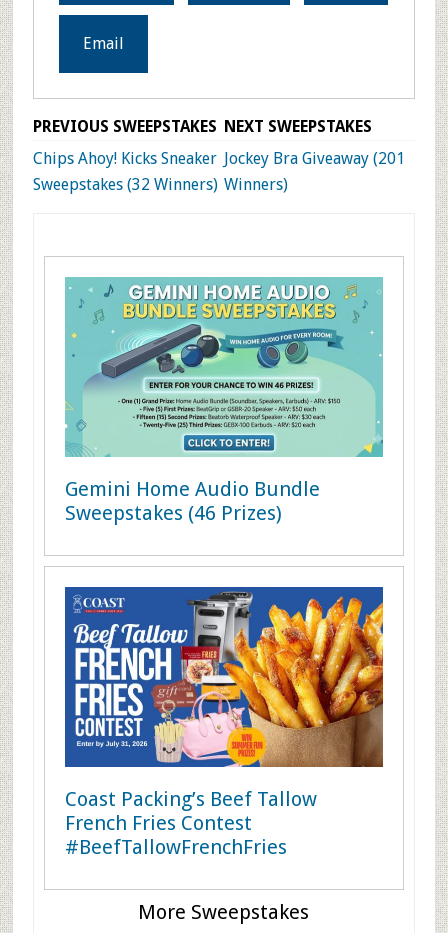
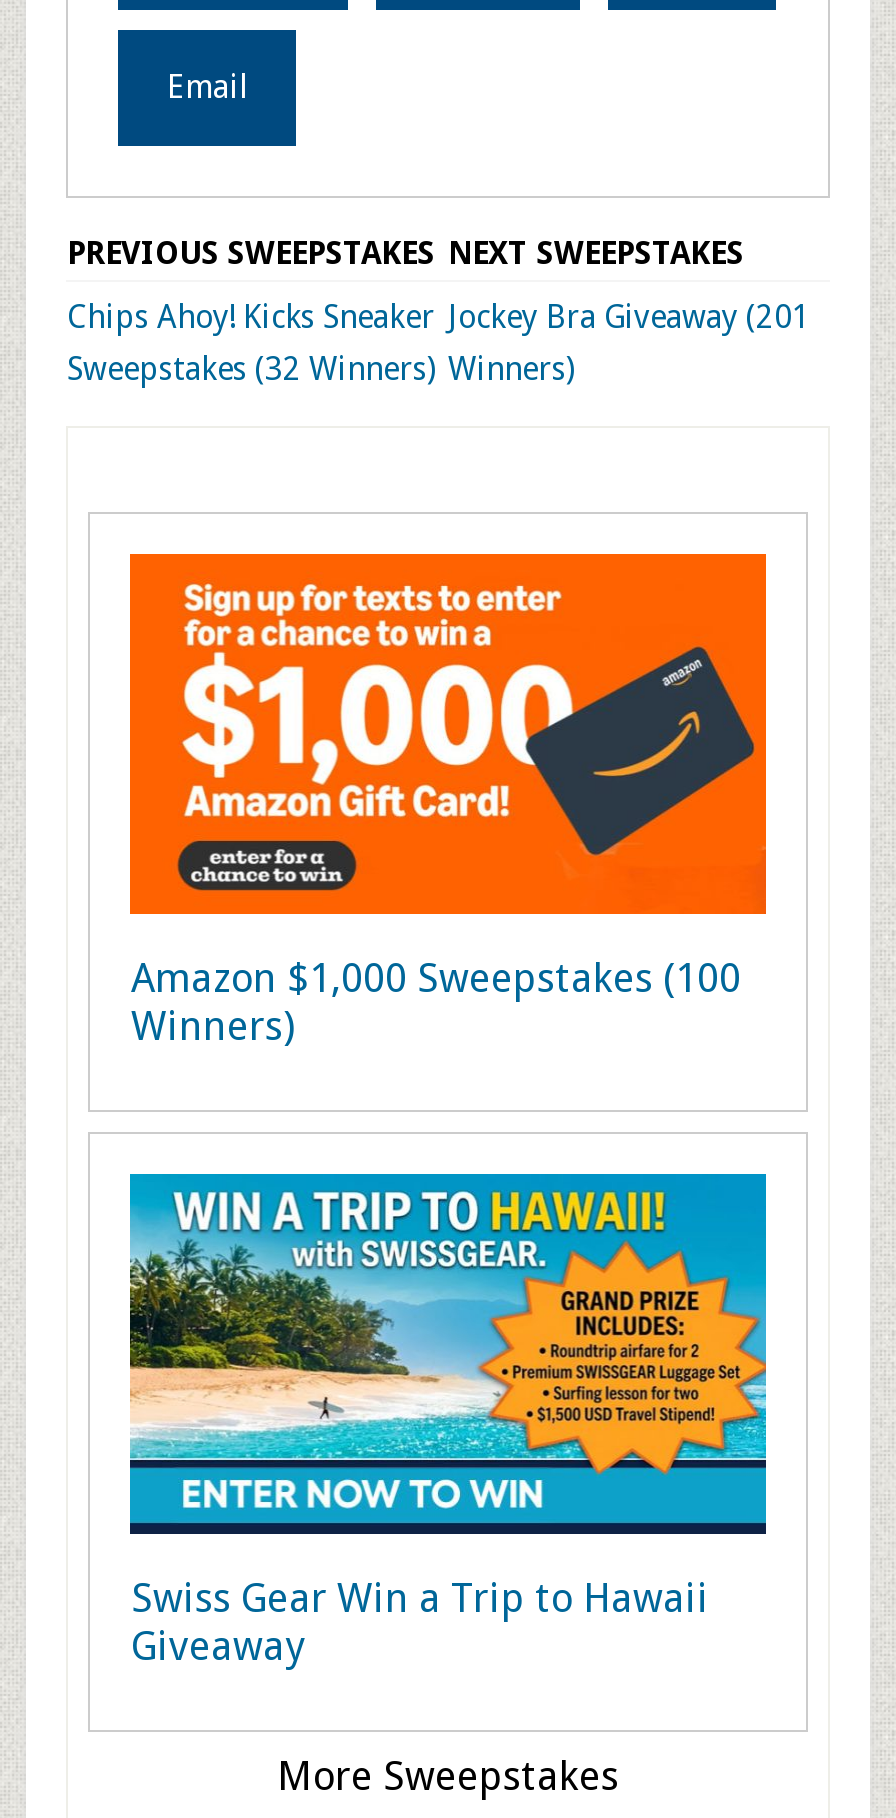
- [image]
- Gemini Home Audio Bundle
- Sweepstakes (46 Prizes)
+ [image]
+ Amazon $1,000 Sweepstakes (100
+ Winners)

- [image]
- Coast Packing’s Beef Tallow
- French Fries Contest
- #BeefTallowFrenchFries
+ [image]
+ Swiss Gear Win a Trip to Hawaii
+ Giveaway
